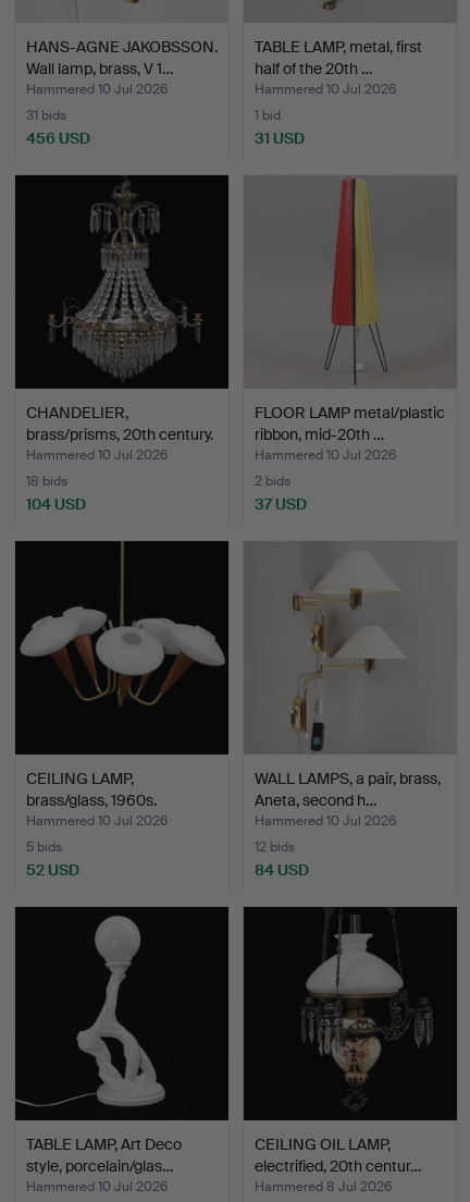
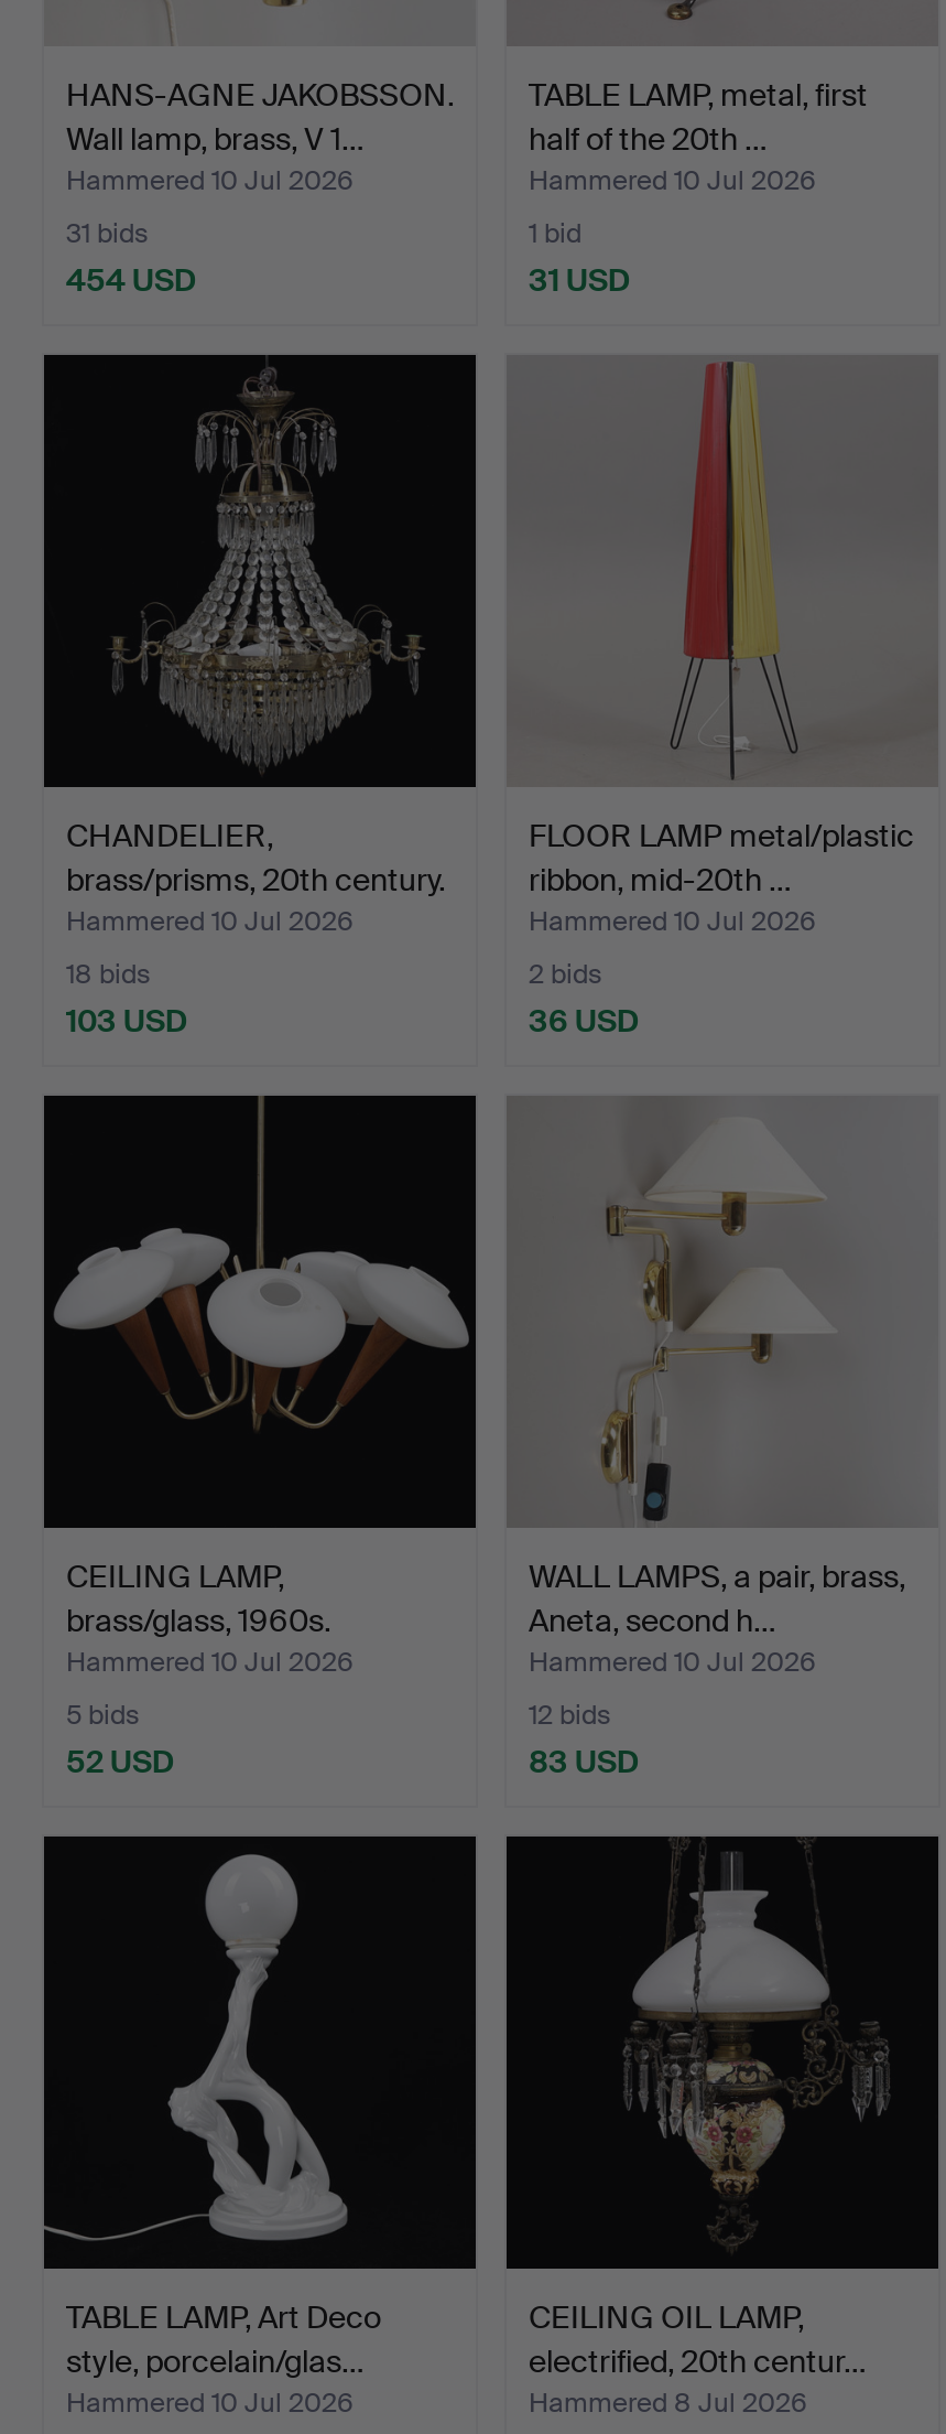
- 456 USD
+ 454 USD

- 104 USD
+ 103 USD

- 37 USD
+ 36 USD

- 84 USD
+ 83 USD
